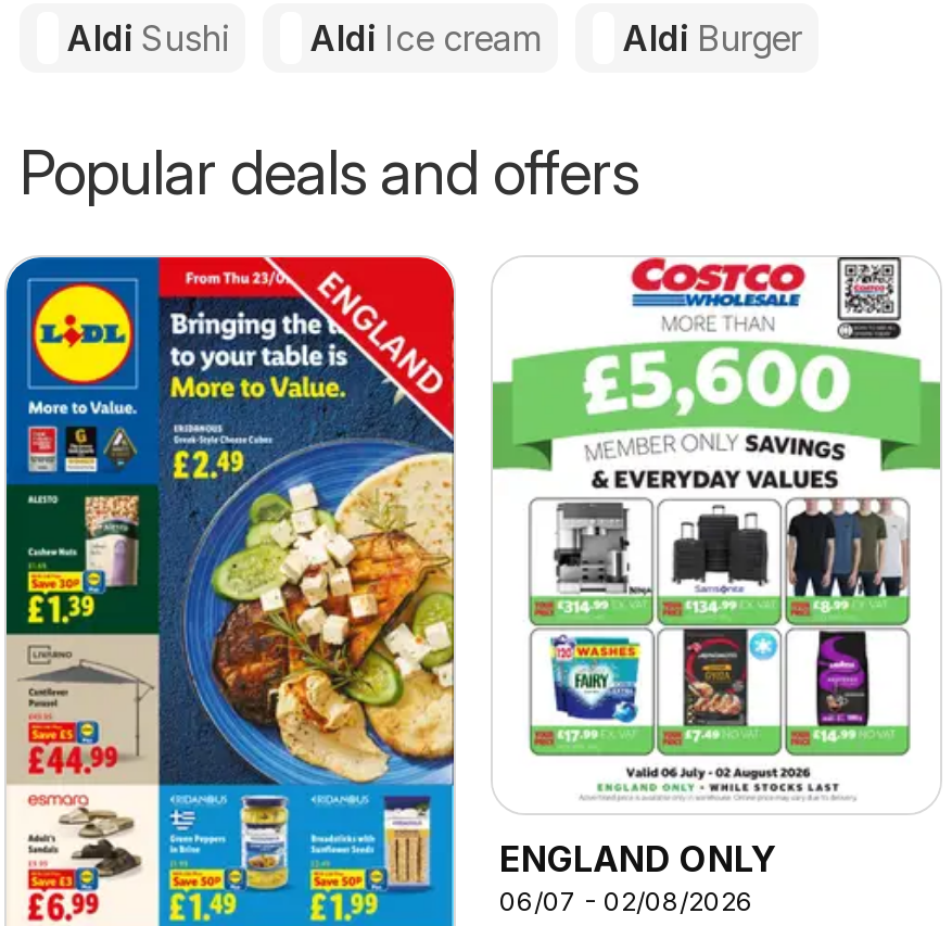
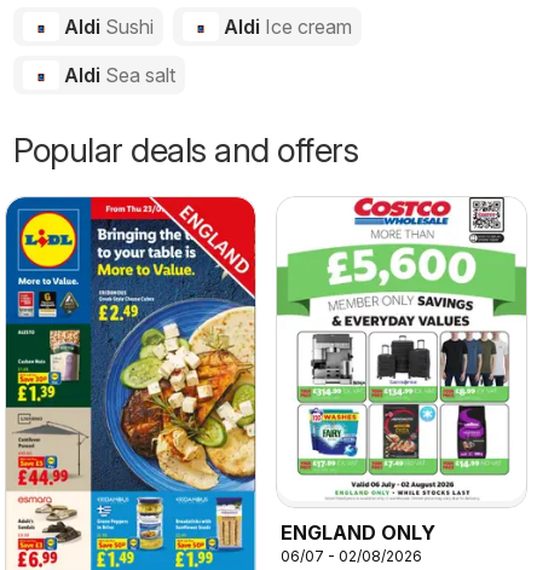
- Aldi Burger
+ Aldi Sea salt
